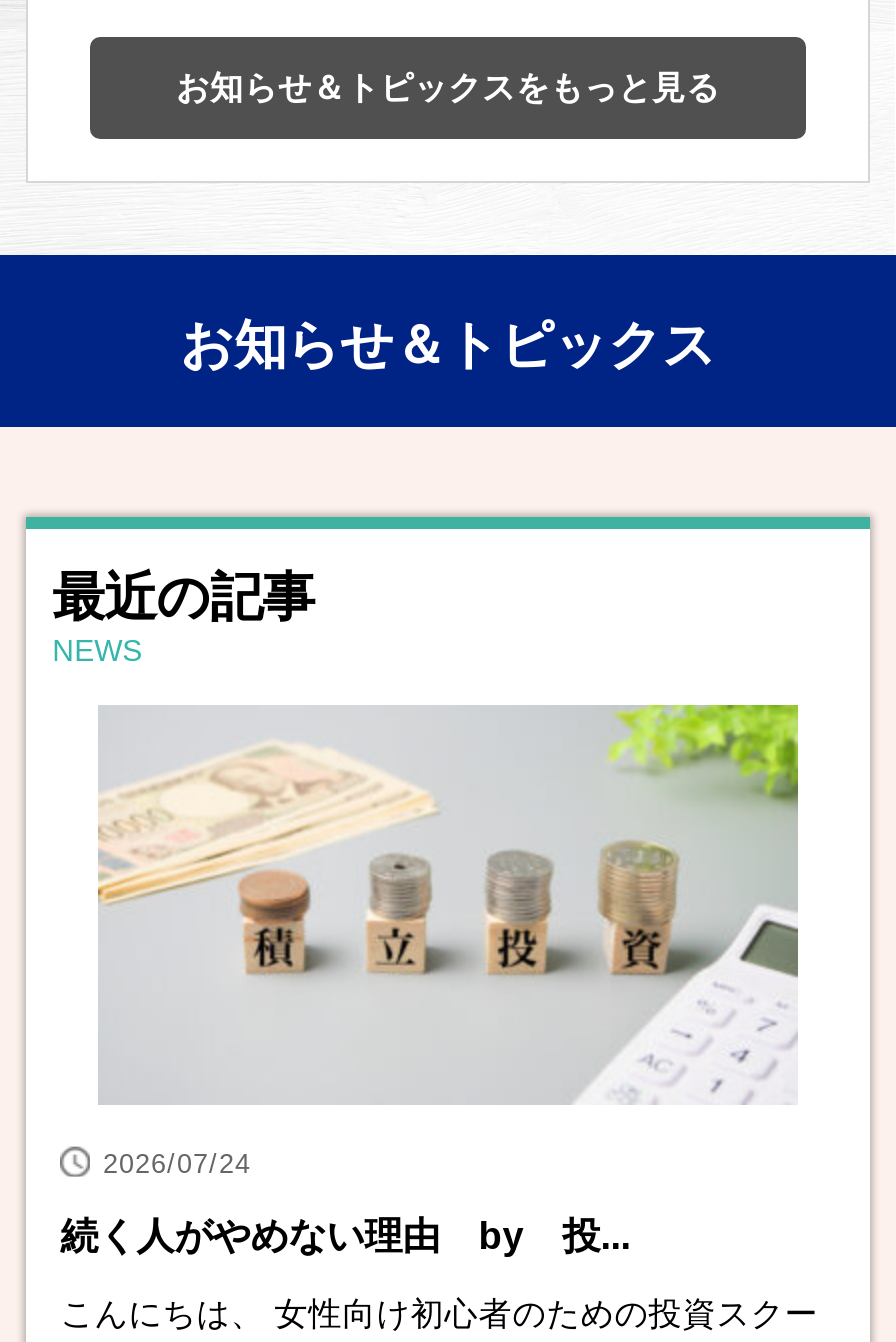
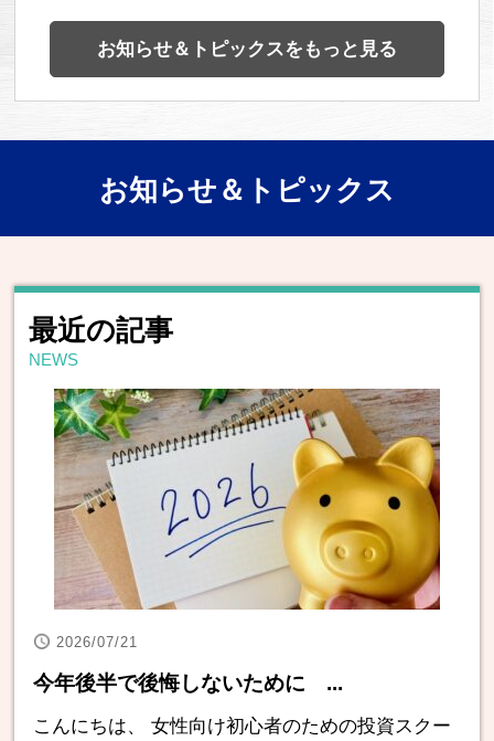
- [image]
- 2026/07/24
+ [image]
+ 2026/07/21

- 続く人がやめない理由 by 投...
+ 今年後半で後悔しないために ...
